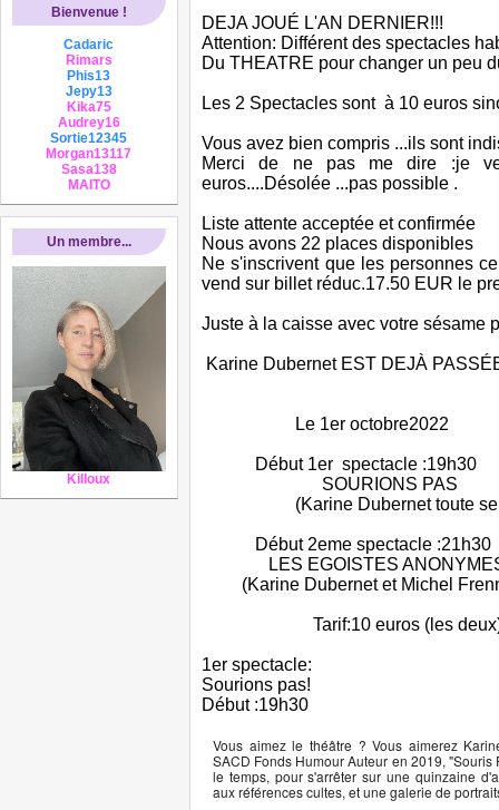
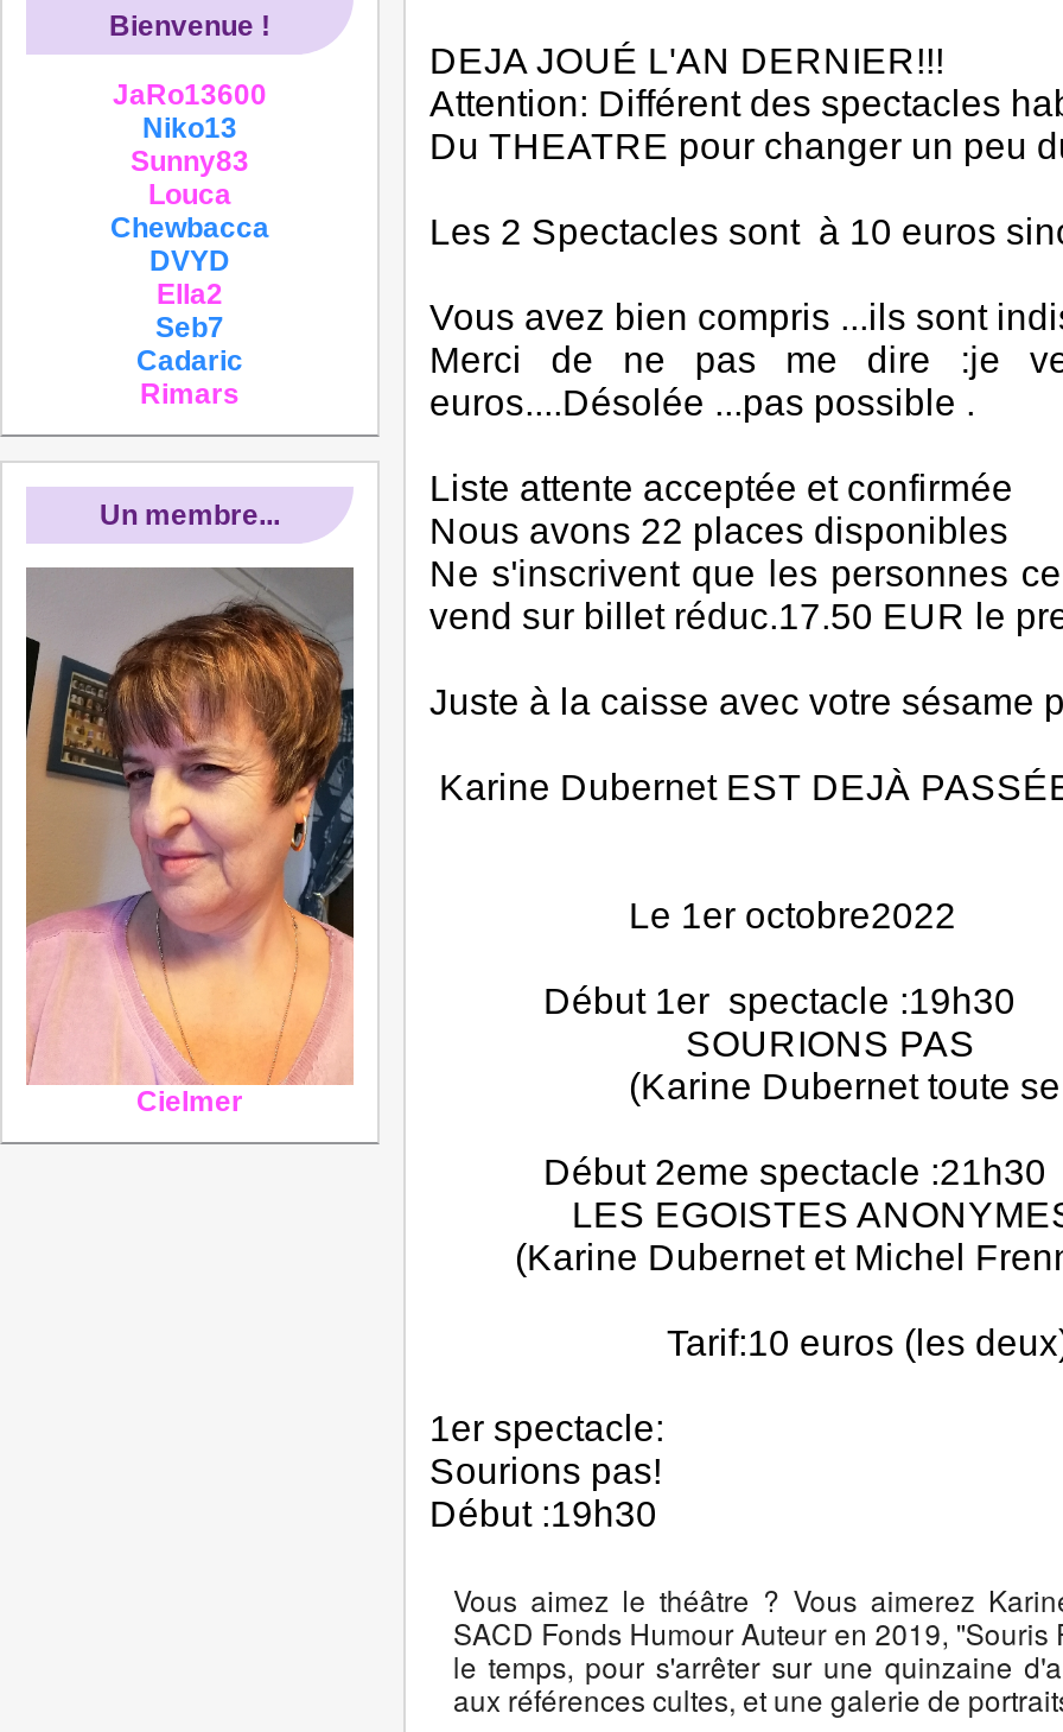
+ JaRo13600
+ Niko13
+ Sunny83
+ Louca
+ Chewbacca
+ DVYD
+ Ella2
+ Seb7

moved down: Cadaric | Rimars

- Phis13
- Jepy13
- Kika75
- Audrey16
- Sortie12345
- Morgan13117
- Sasa138
- MAITO

- [image]
- Killoux
+ [image]
+ Cielmer
